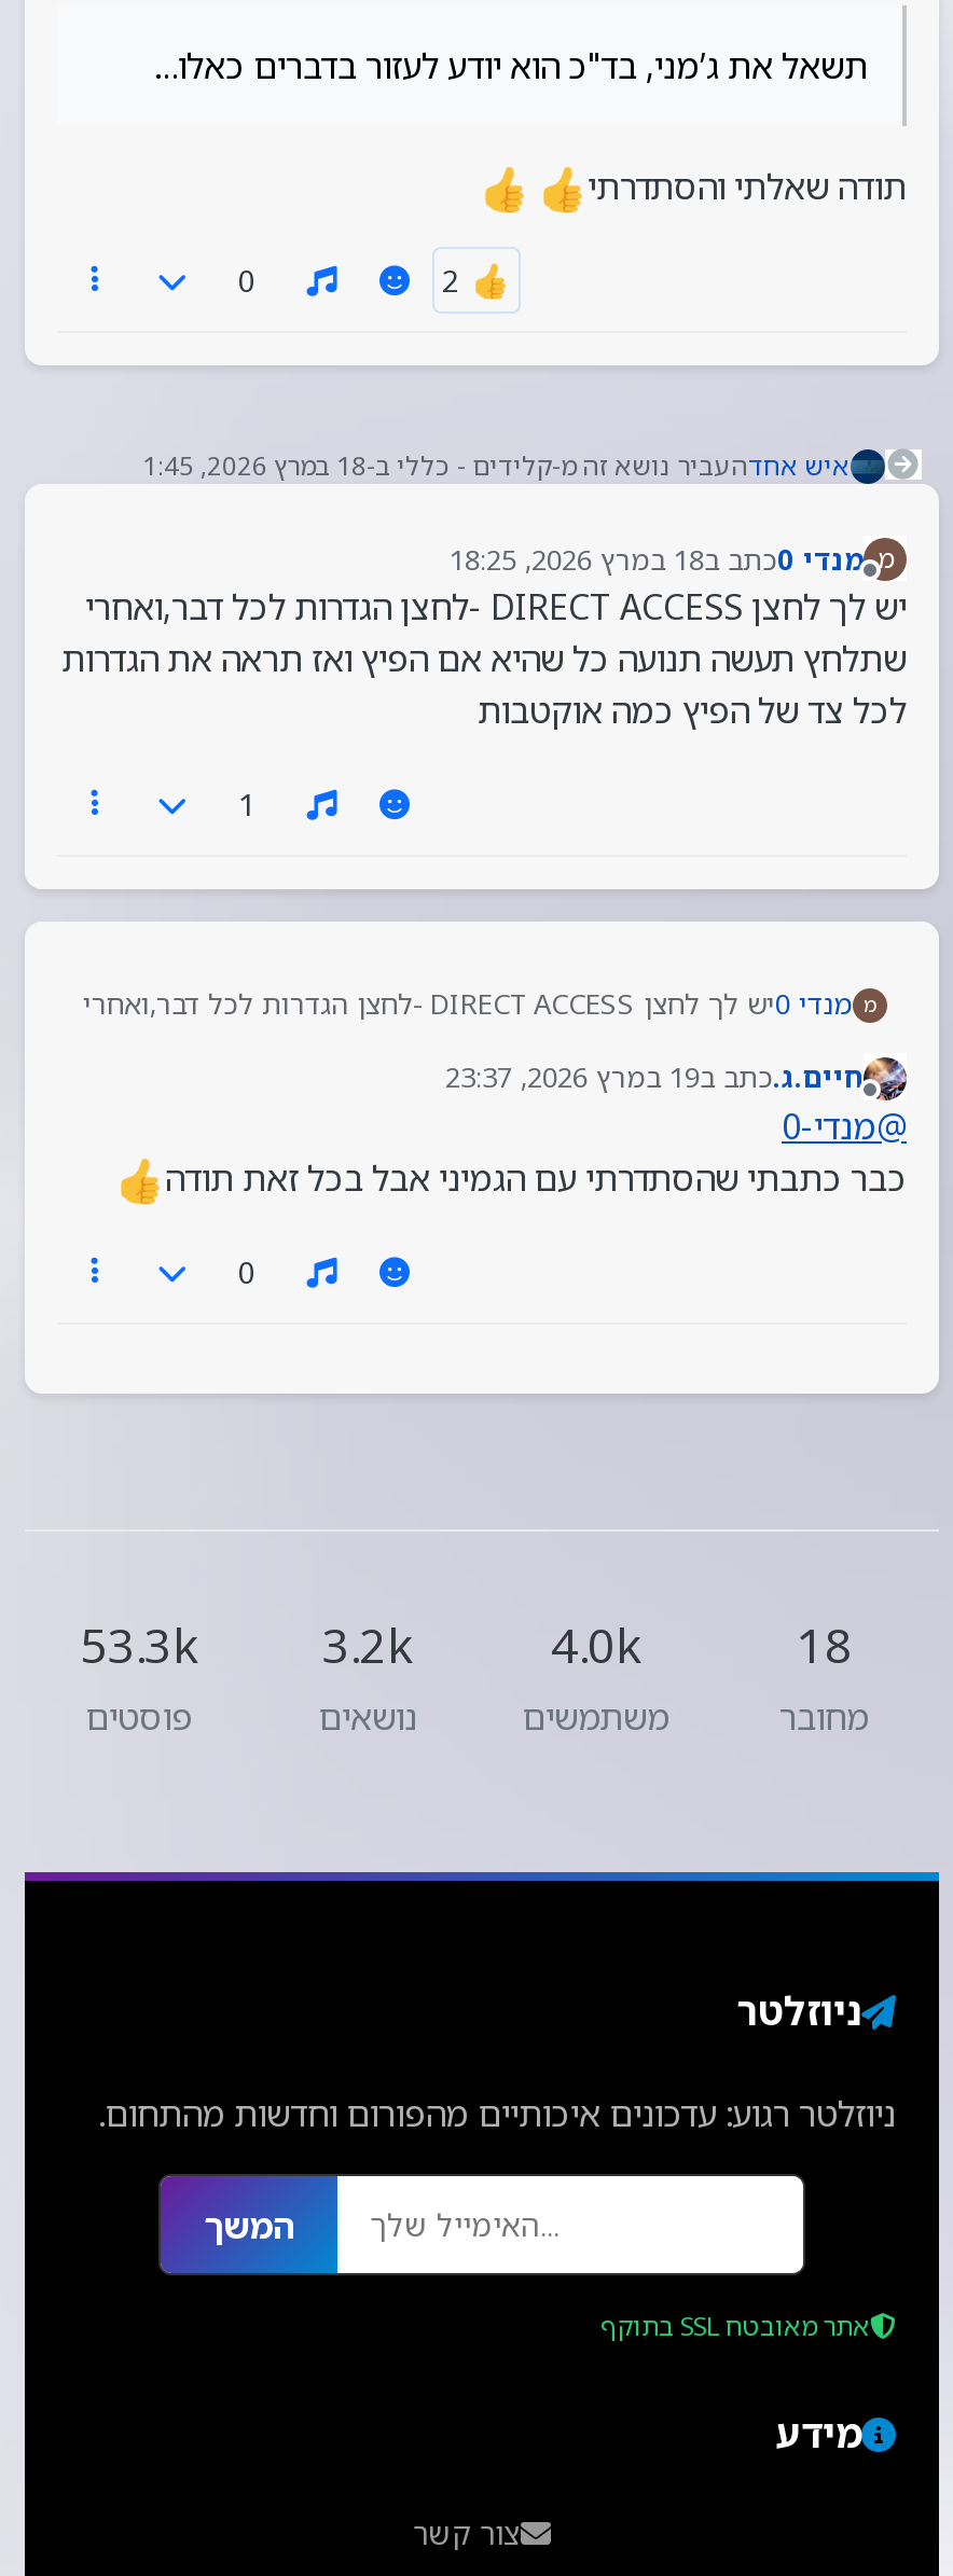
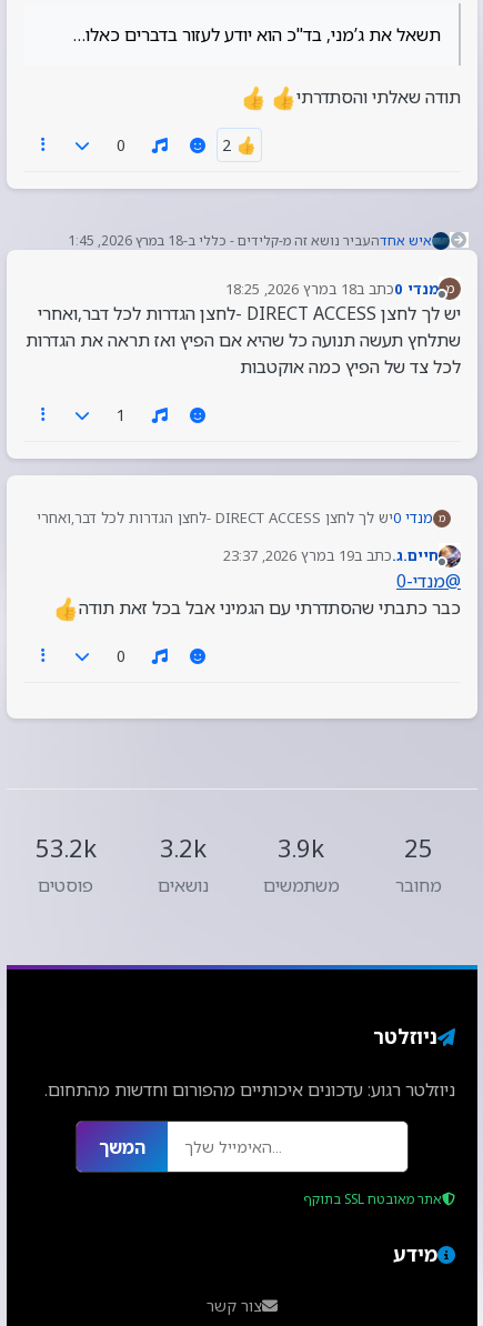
- 53.3k 3.2k
+ 53.2k 3.2k

- 4.0k
+ 3.9k

- 18
+ 25
